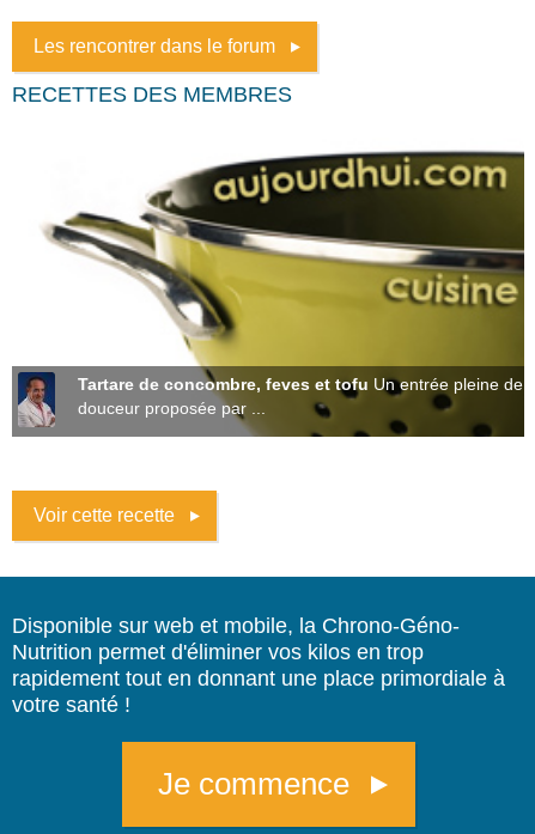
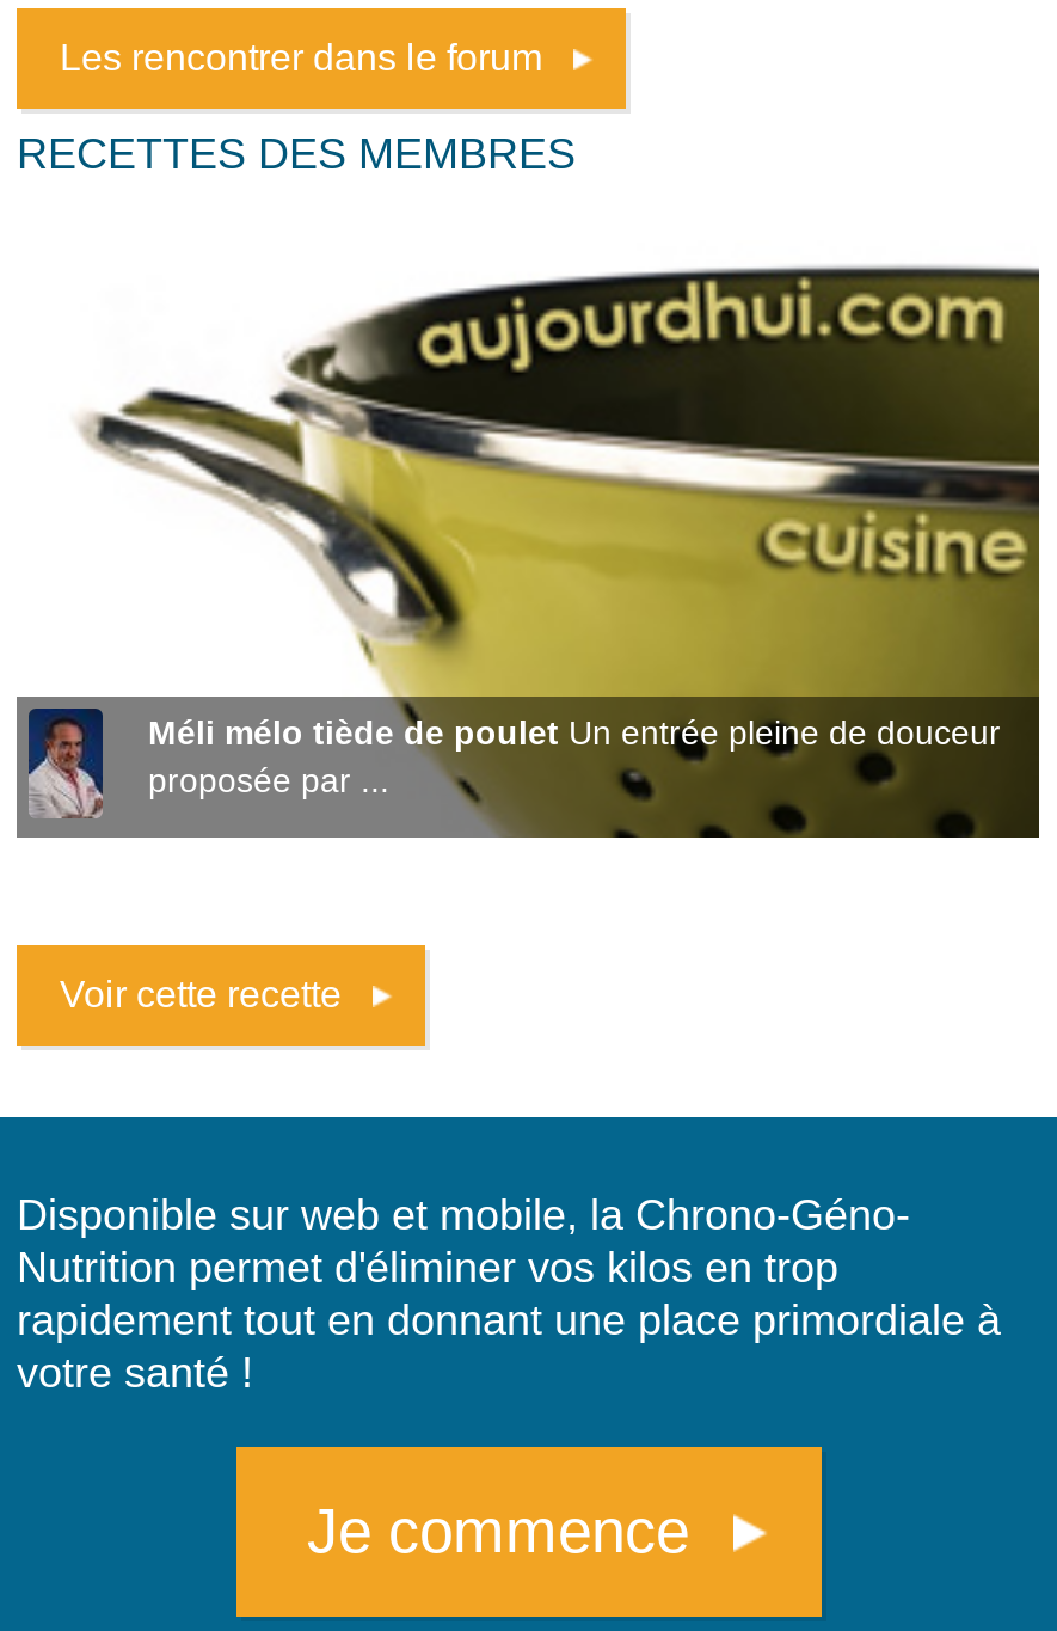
- Tartare de concombre, feves et tofu Un entrée pleine de
- douceur proposée par ...
+ Méli mélo tiède de poulet Un entrée pleine de douceur
+ proposée par ...
